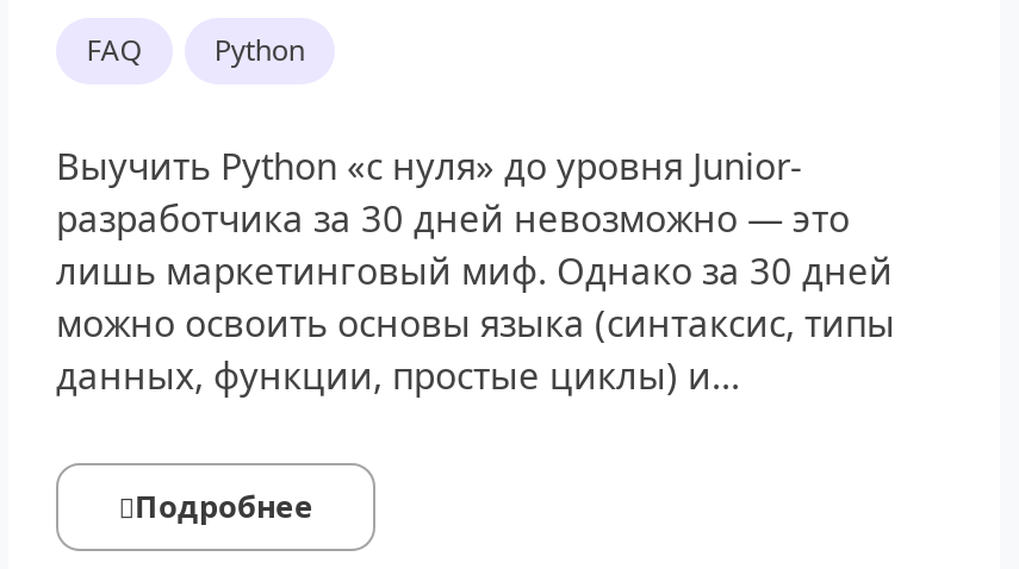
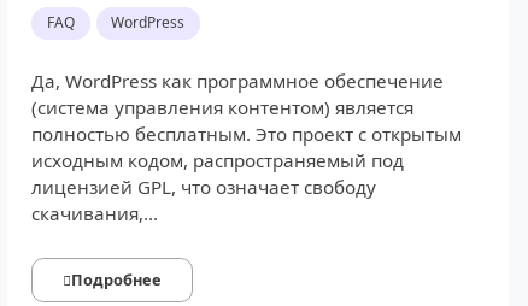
- Python
+ WordPress

- Выучить Python «с нуля» до уровня Junior-
- разработчика за 30 дней невозможно — это
- лишь маркетинговый миф. Однако за 30 дней
- можно освоить основы языка (синтаксис, типы
- данных, функции, простые циклы) и...
+ Да, WordPress как программное обеспечение
+ (система управления контентом) является
+ полностью бесплатным. Это проект с открытым
+ исходным кодом, распространяемый под
+ лицензией GPL, что означает свободу
+ скачивания,...
